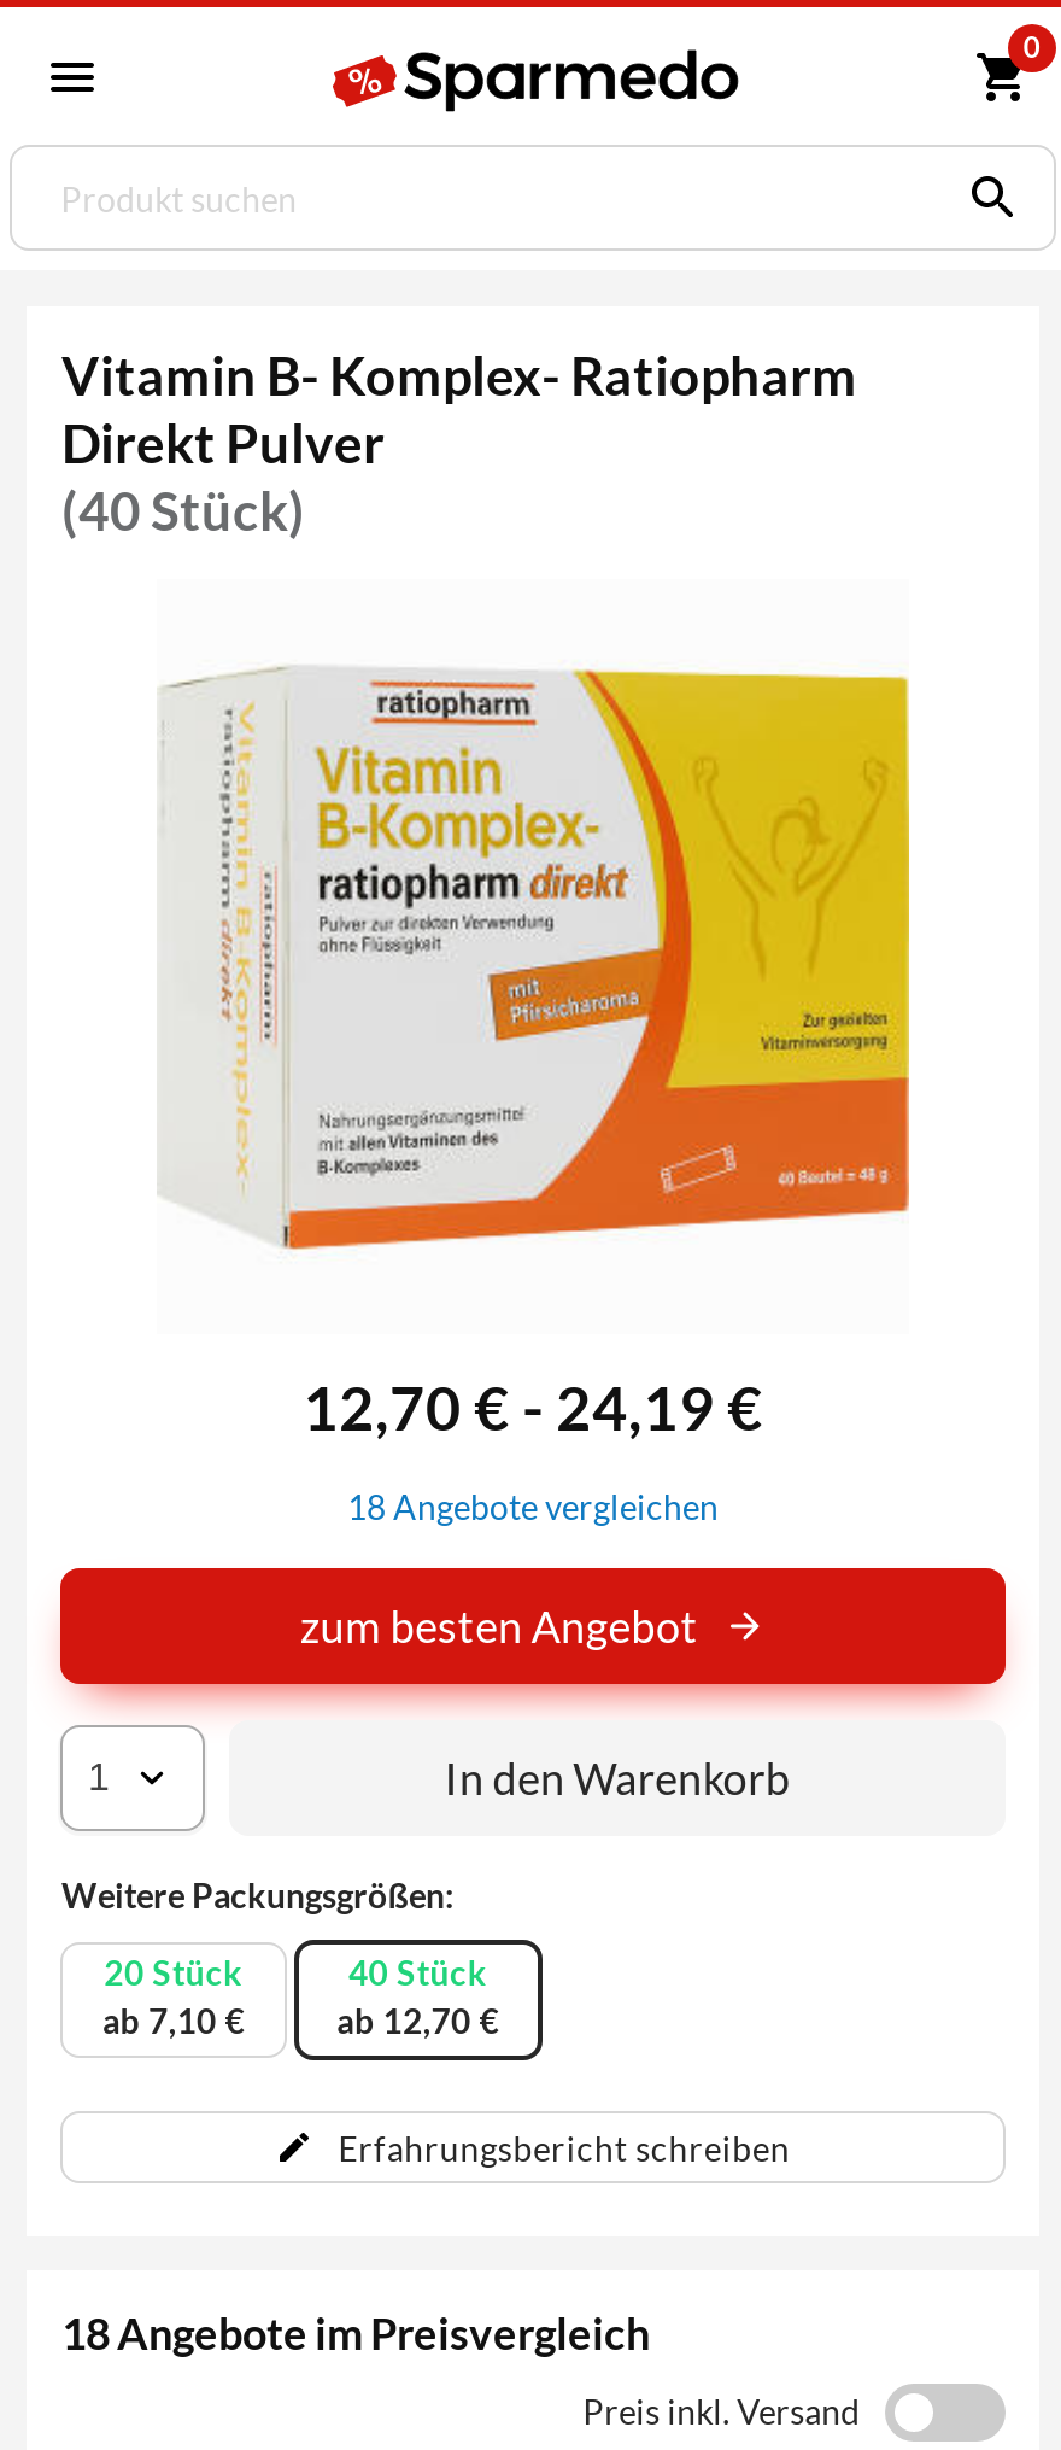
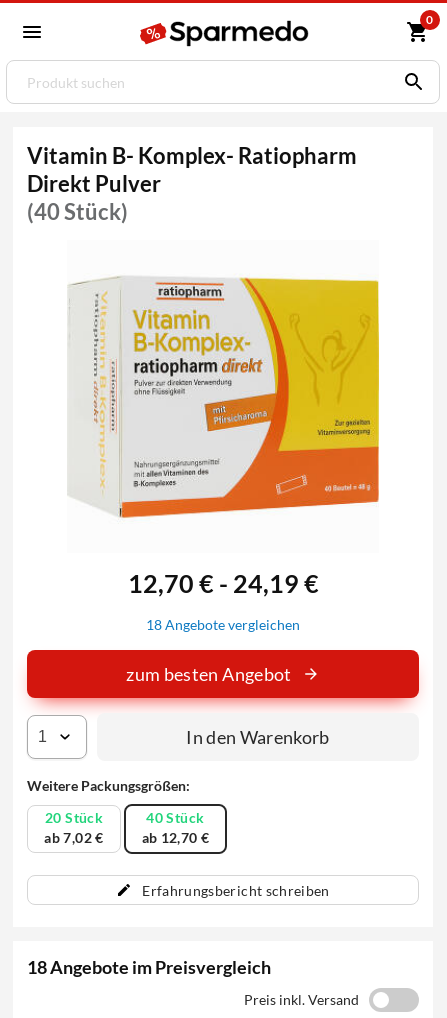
- ab 7,10 €
+ ab 7,02 €
